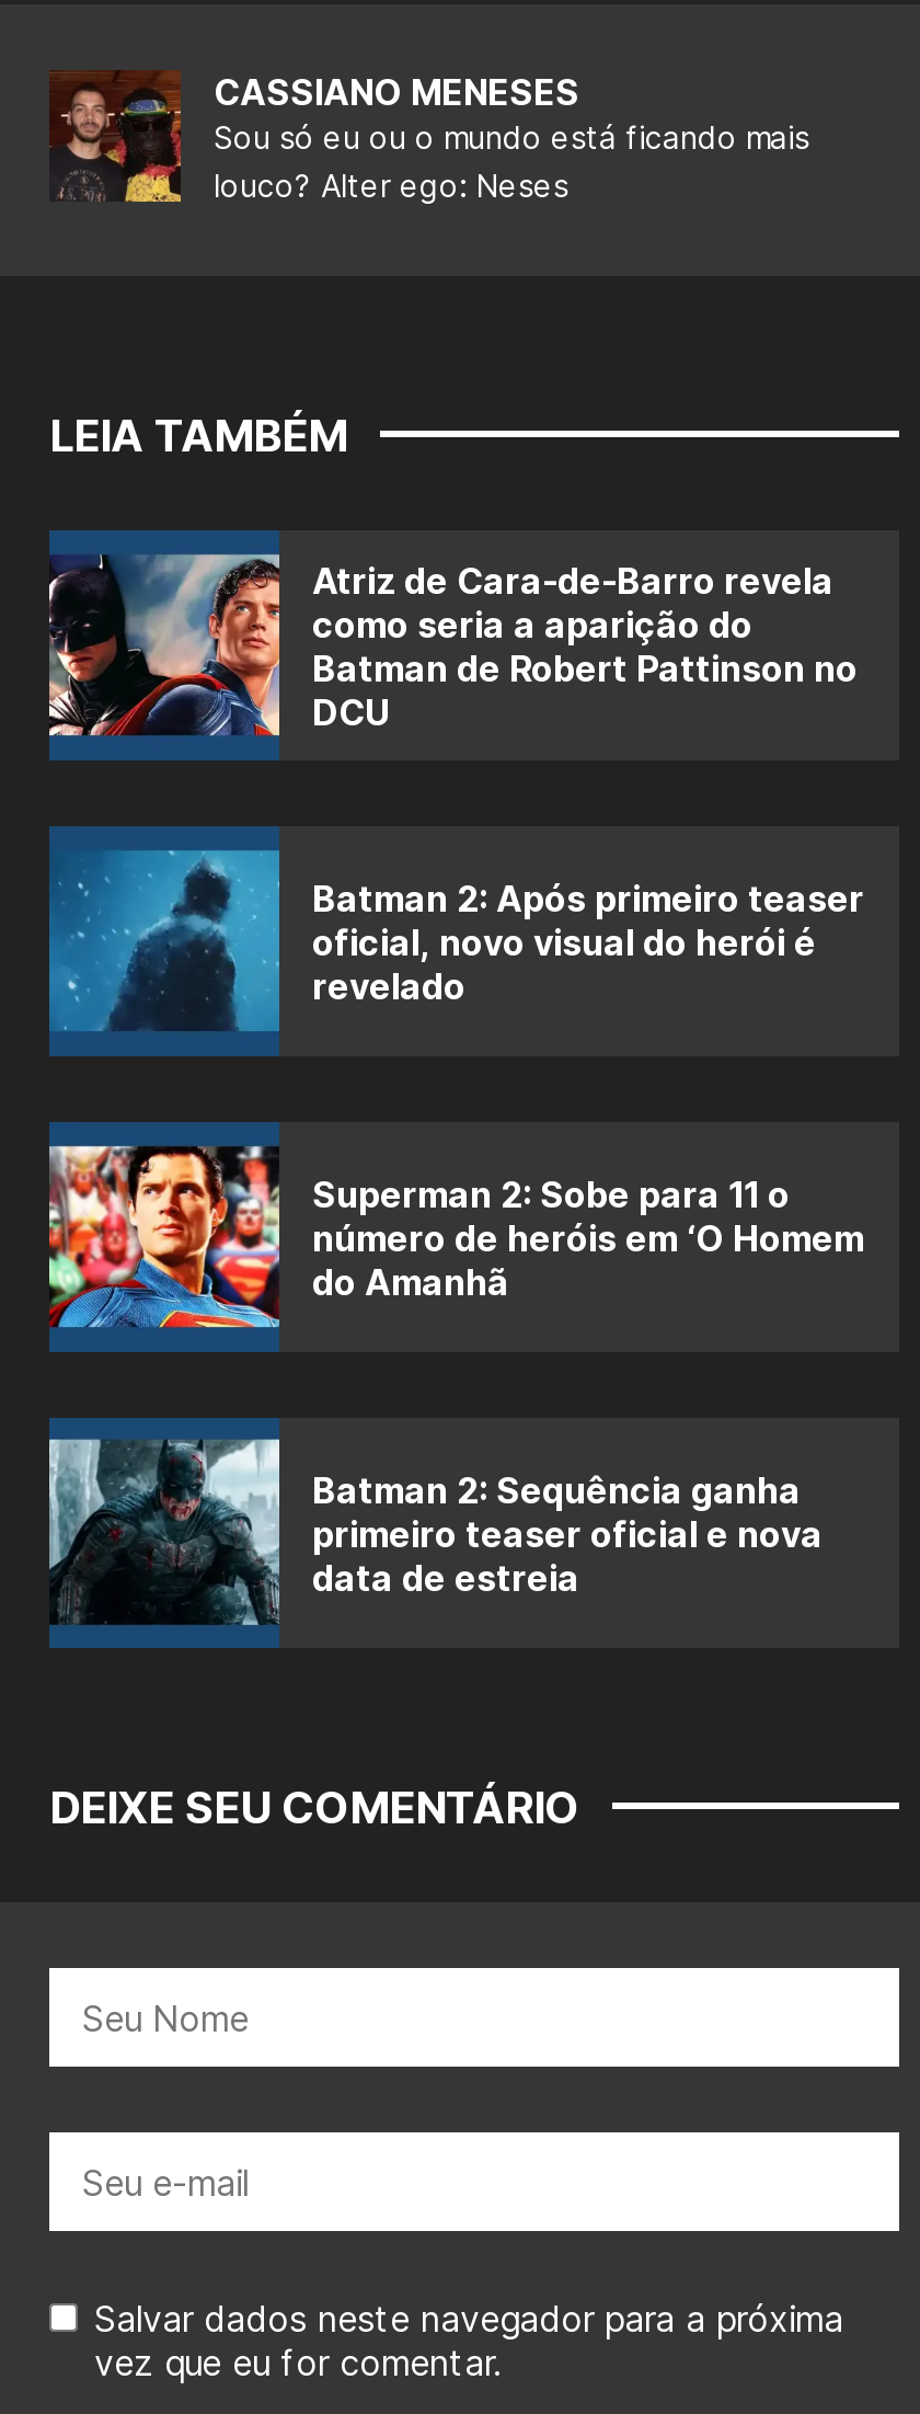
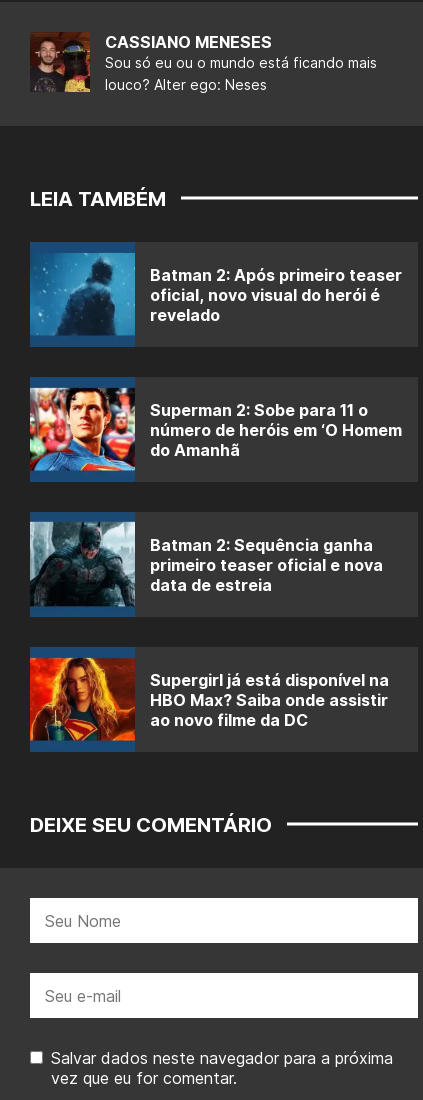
- [image]
- Atriz de Cara-de-Barro revela
- como seria a aparição do
- Batman de Robert Pattinson no
- DCU

moved up: [image] | Batman 2: Após primeiro teaser | oficial, novo visual do herói é | ... | primeiro teaser oficial e nova | data de estreia

+ [image]
+ Supergirl já está disponível na
+ HBO Max? Saiba onde assistir
+ ao novo filme da DC
